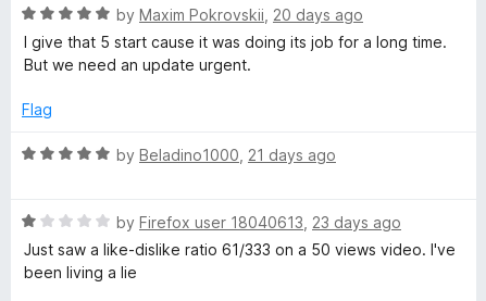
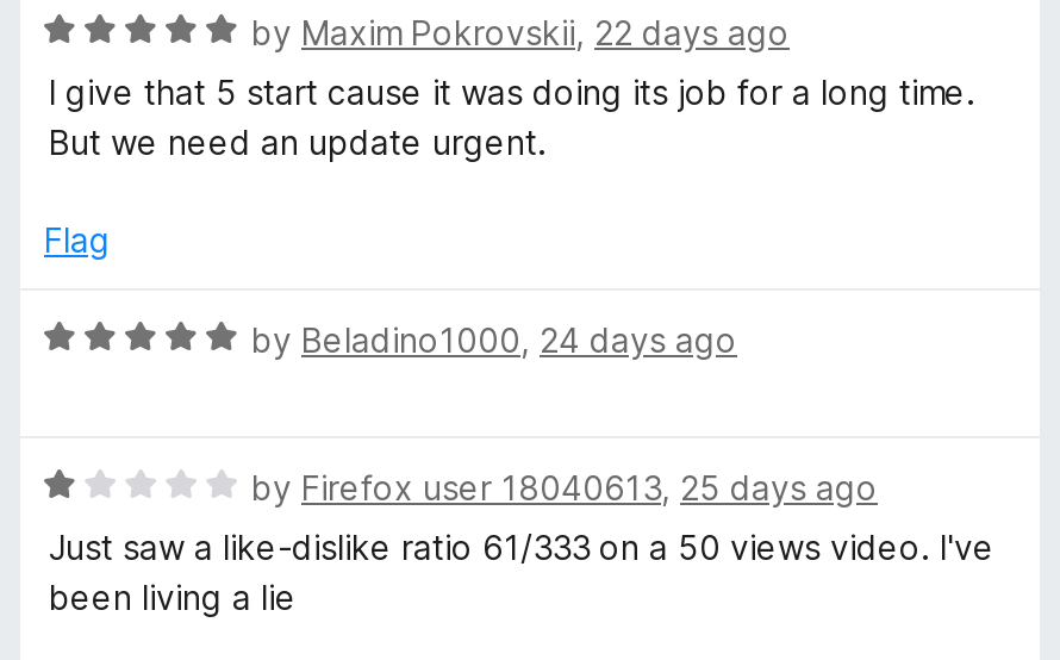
- by Maxim Pokrovskii, 20 days ago
+ by Maxim Pokrovskii, 22 days ago

- by Beladino1000, 21 days ago
+ by Beladino1000, 24 days ago

- by Firefox user 18040613, 23 days ago
+ by Firefox user 18040613, 25 days ago
